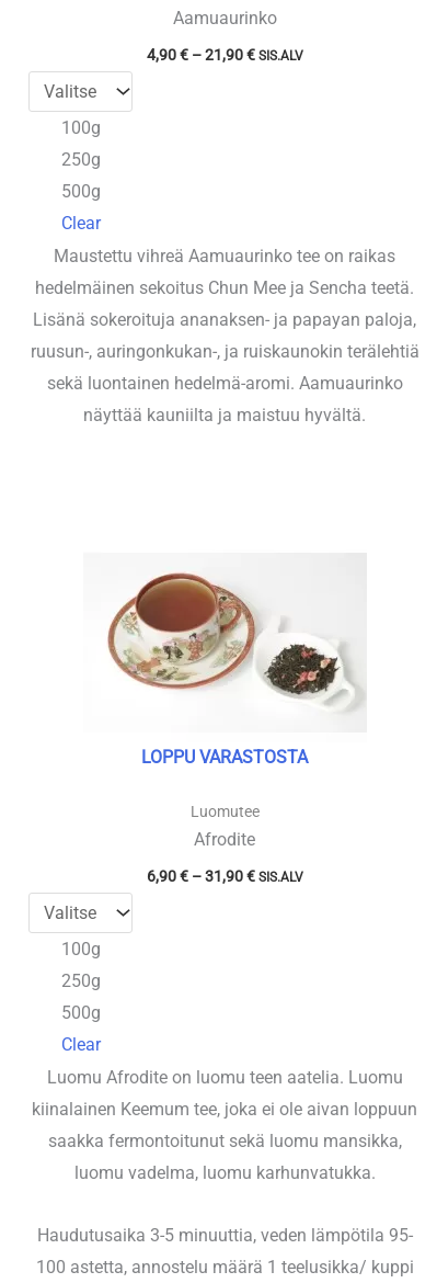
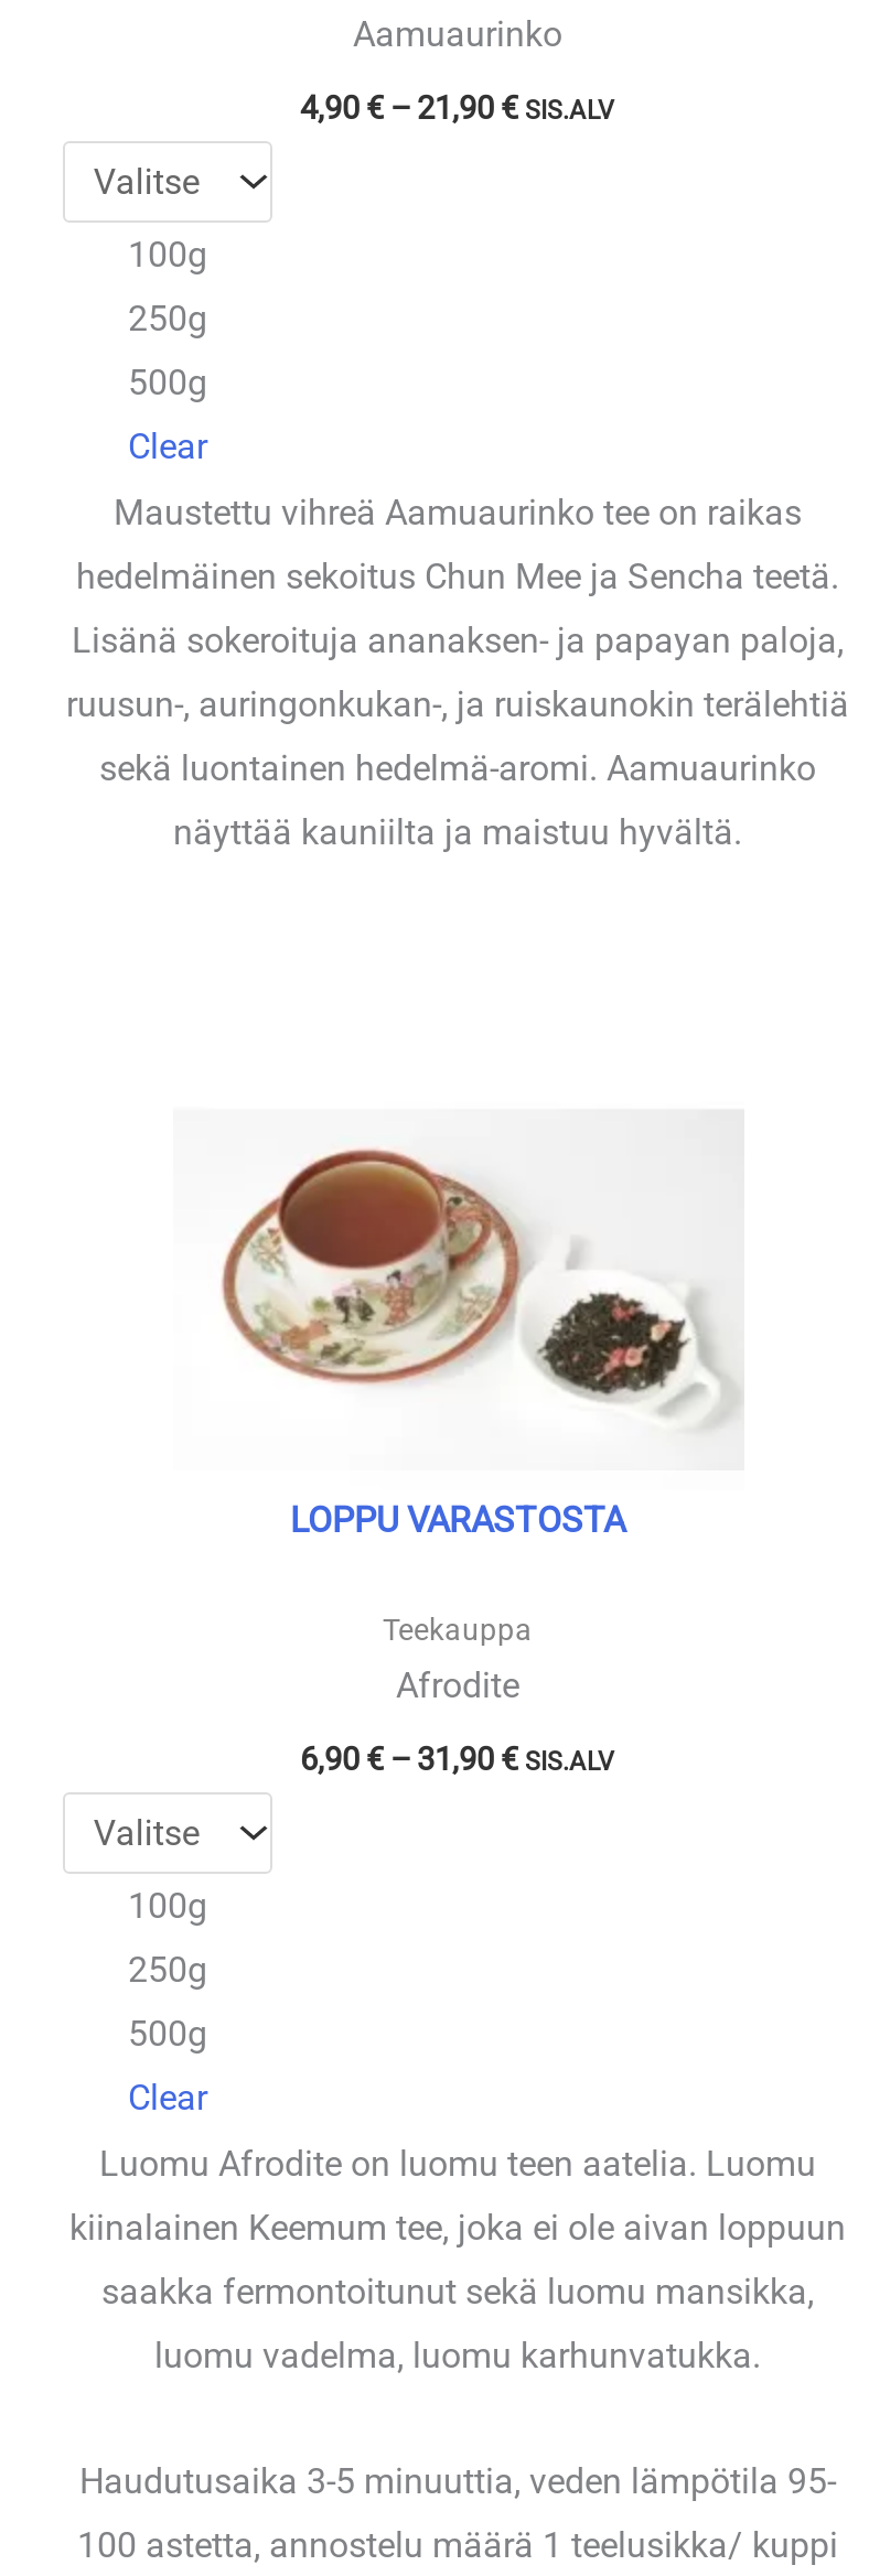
- Luomutee
+ Teekauppa
